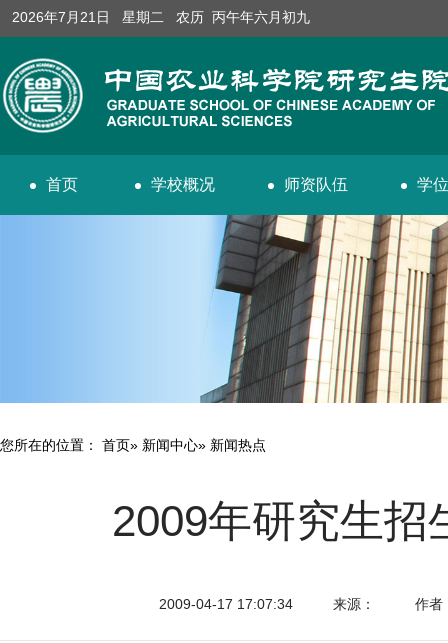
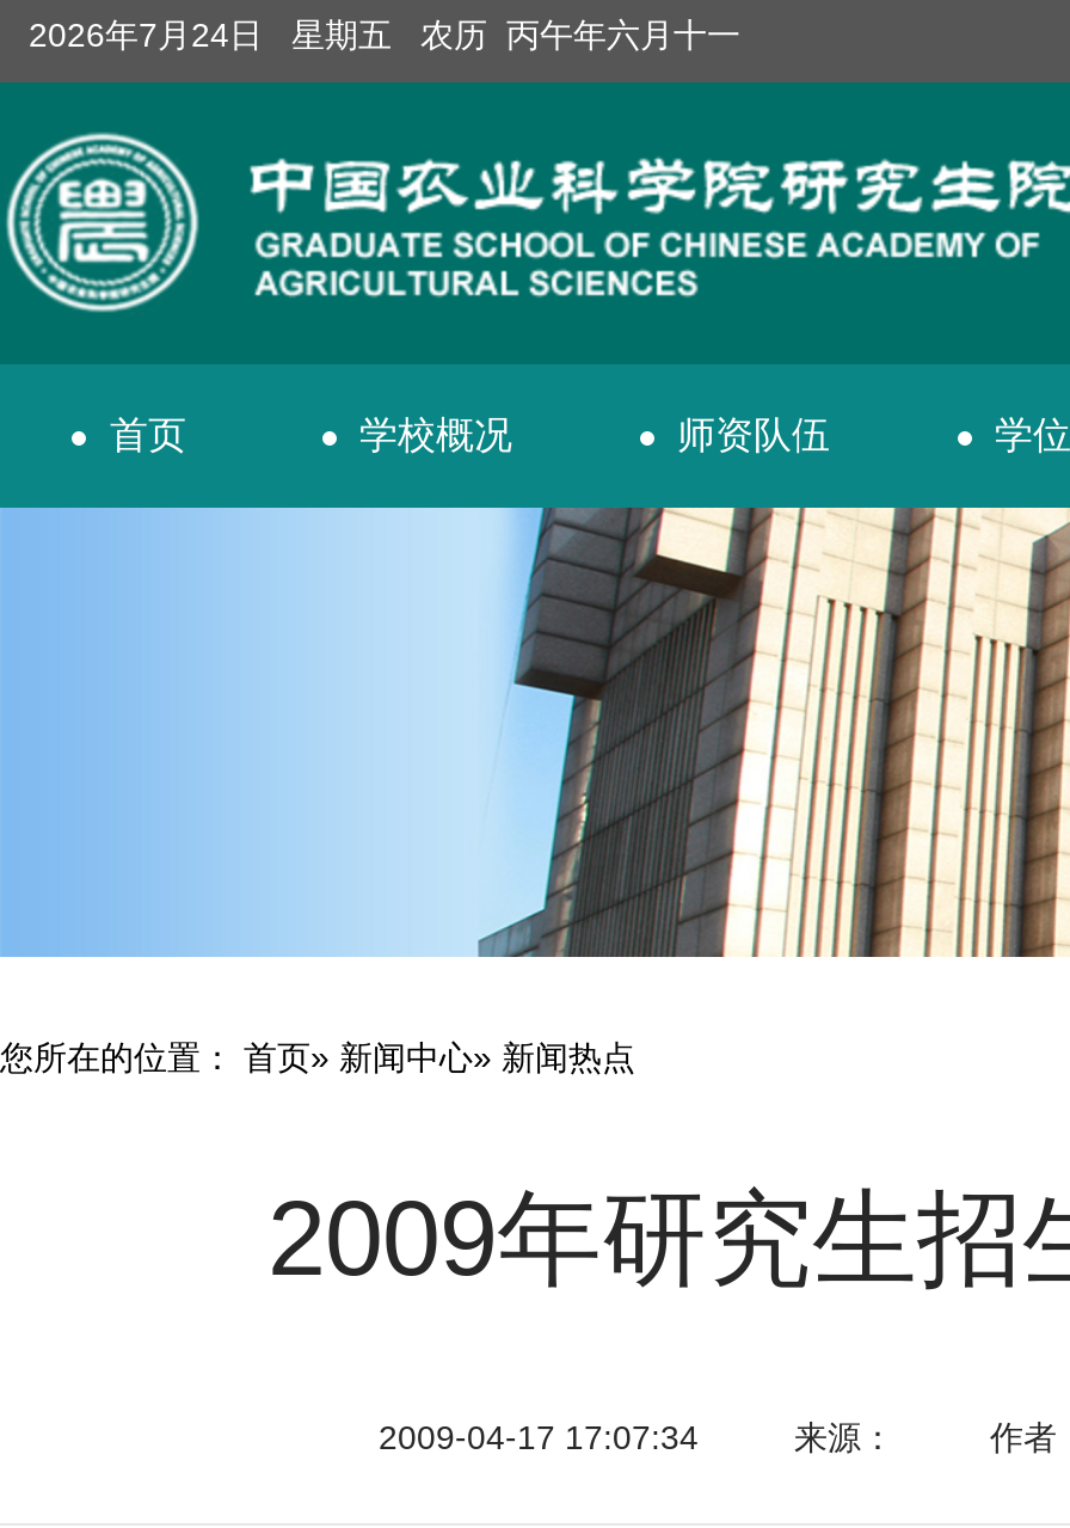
- 2026年7月21日 星期二 农历 丙午年六月初九
+ 2026年7月24日 星期五 农历 丙午年六月十一
